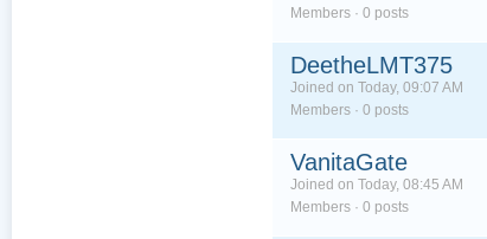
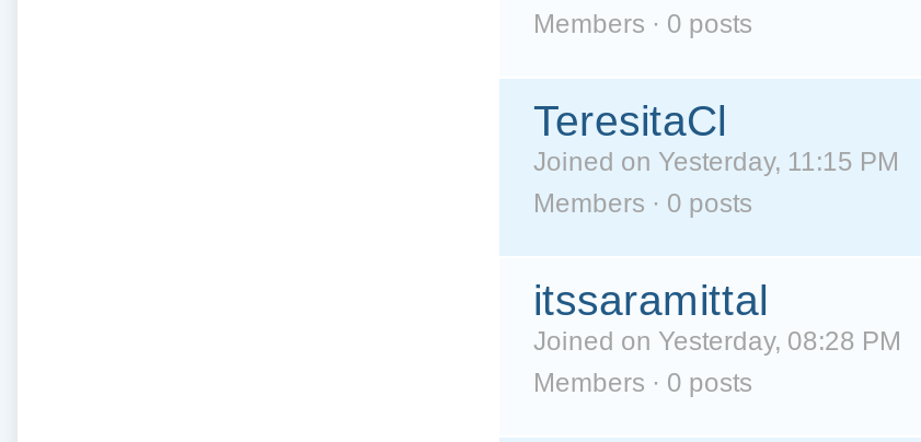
- DeetheLMT375
- Joined on Today, 09:07 AM
+ TeresitaCl
+ Joined on Yesterday, 11:15 PM

- VanitaGate
- Joined on Today, 08:45 AM
+ itssaramittal
+ Joined on Yesterday, 08:28 PM
